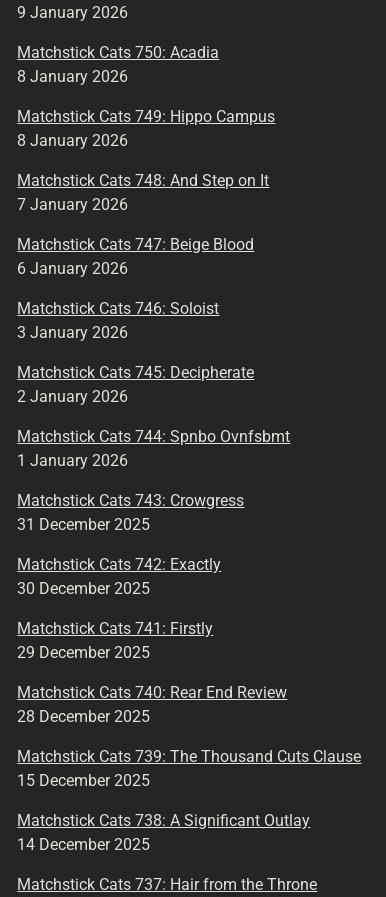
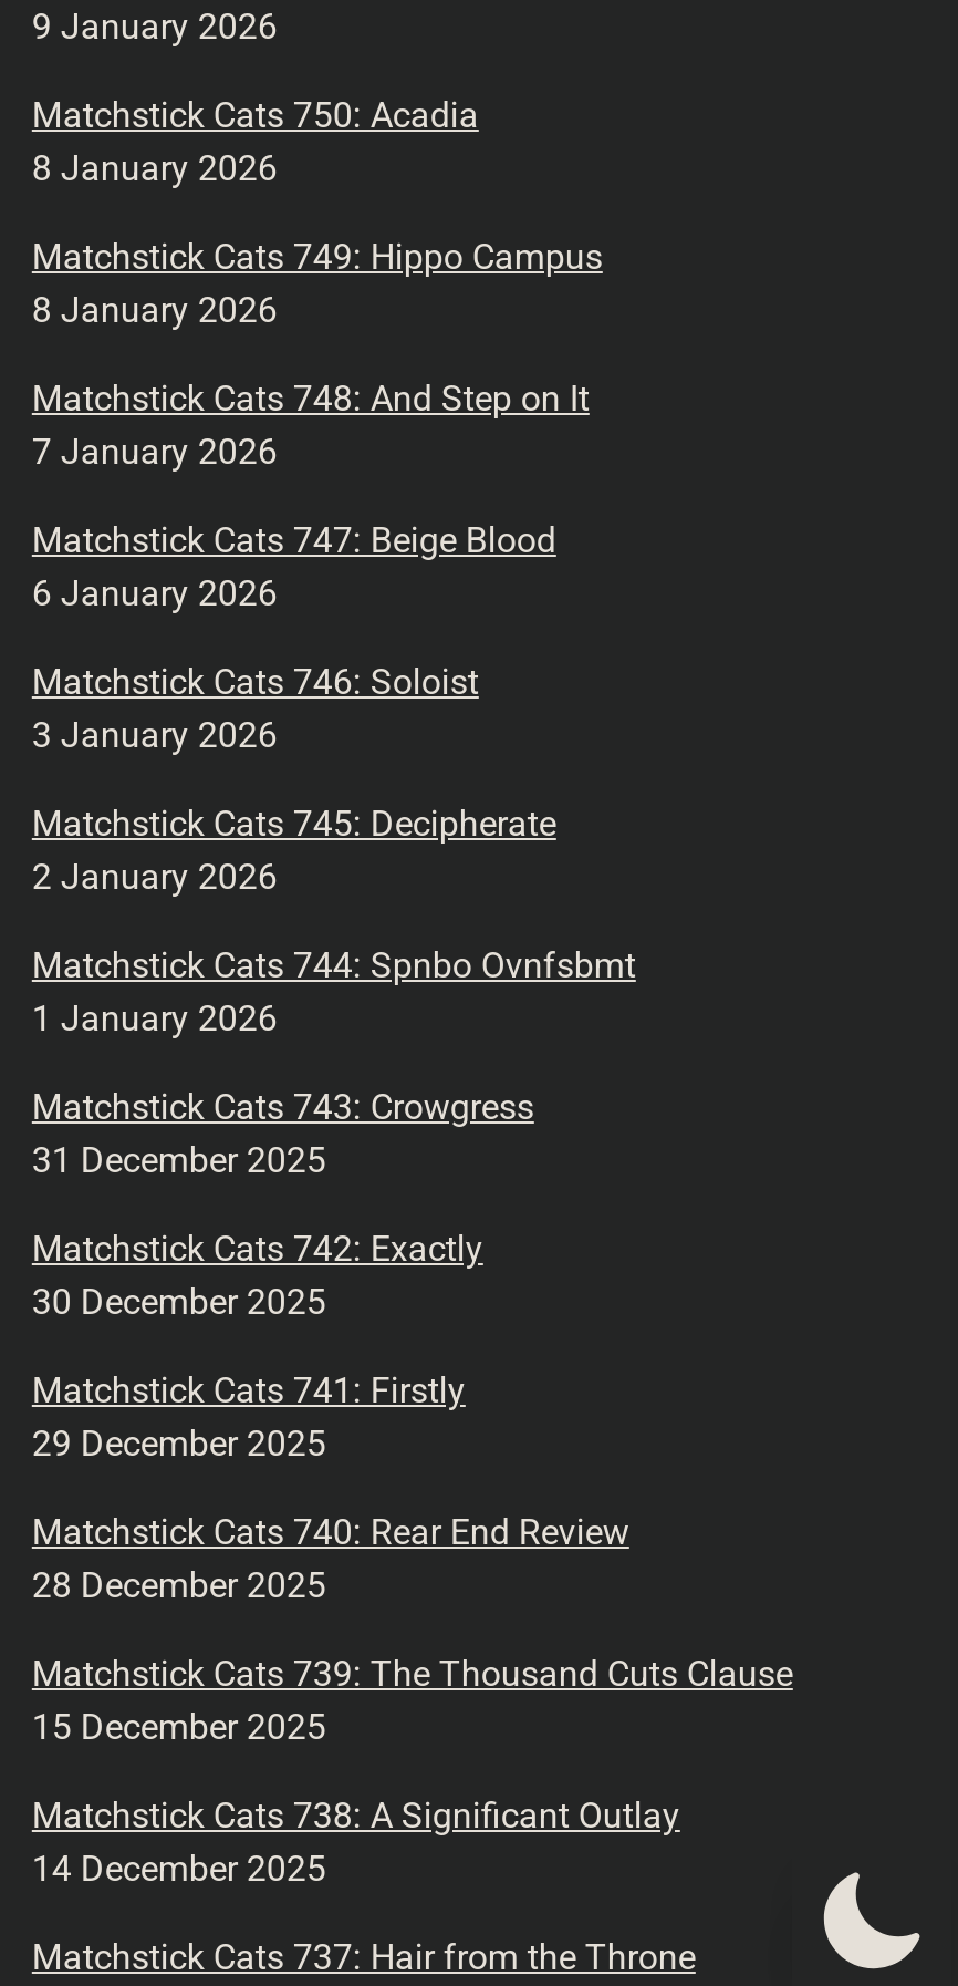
+ [image]
